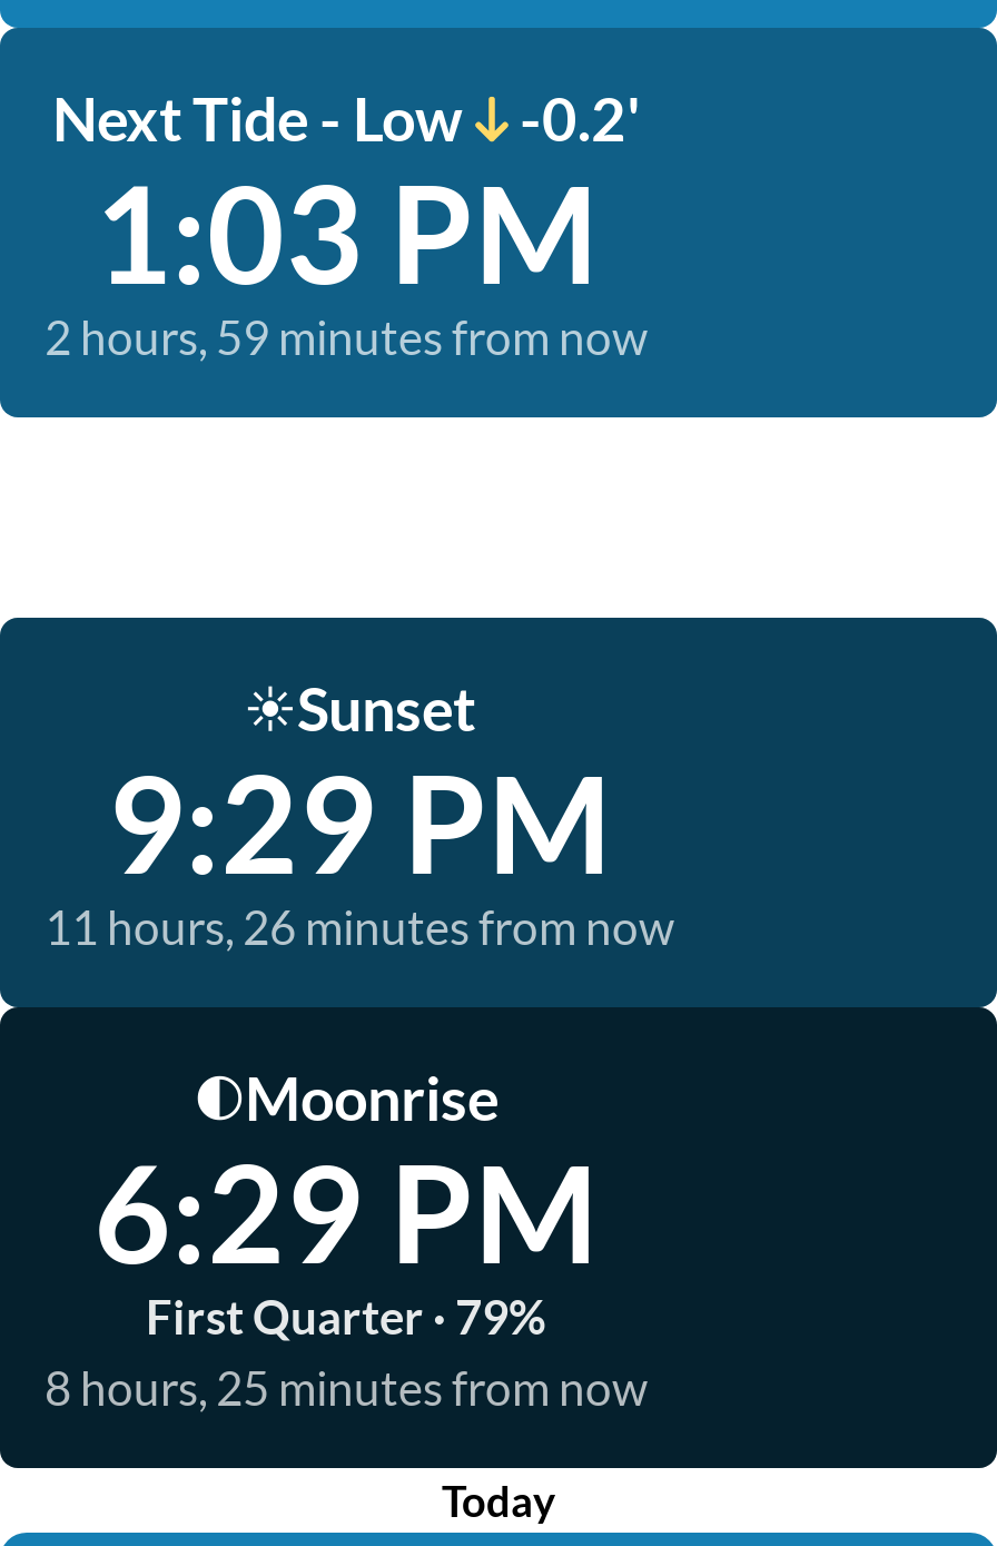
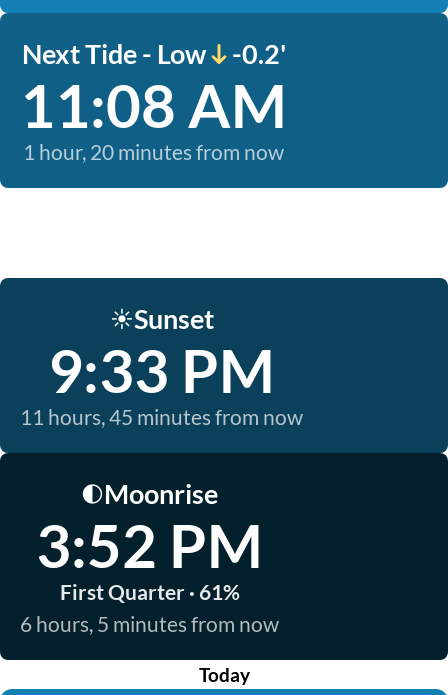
- 1:03 PM
- 2 hours, 59 minutes from now
+ 11:08 AM
+ 1 hour, 20 minutes from now

- 9:29 PM
+ 9:33 PM

- 11 hours, 26 minutes from now
+ 11 hours, 45 minutes from now

- 6:29 PM
+ 3:52 PM

- First Quarter · 79%
+ First Quarter · 61%

- 8 hours, 25 minutes from now
+ 6 hours, 5 minutes from now
